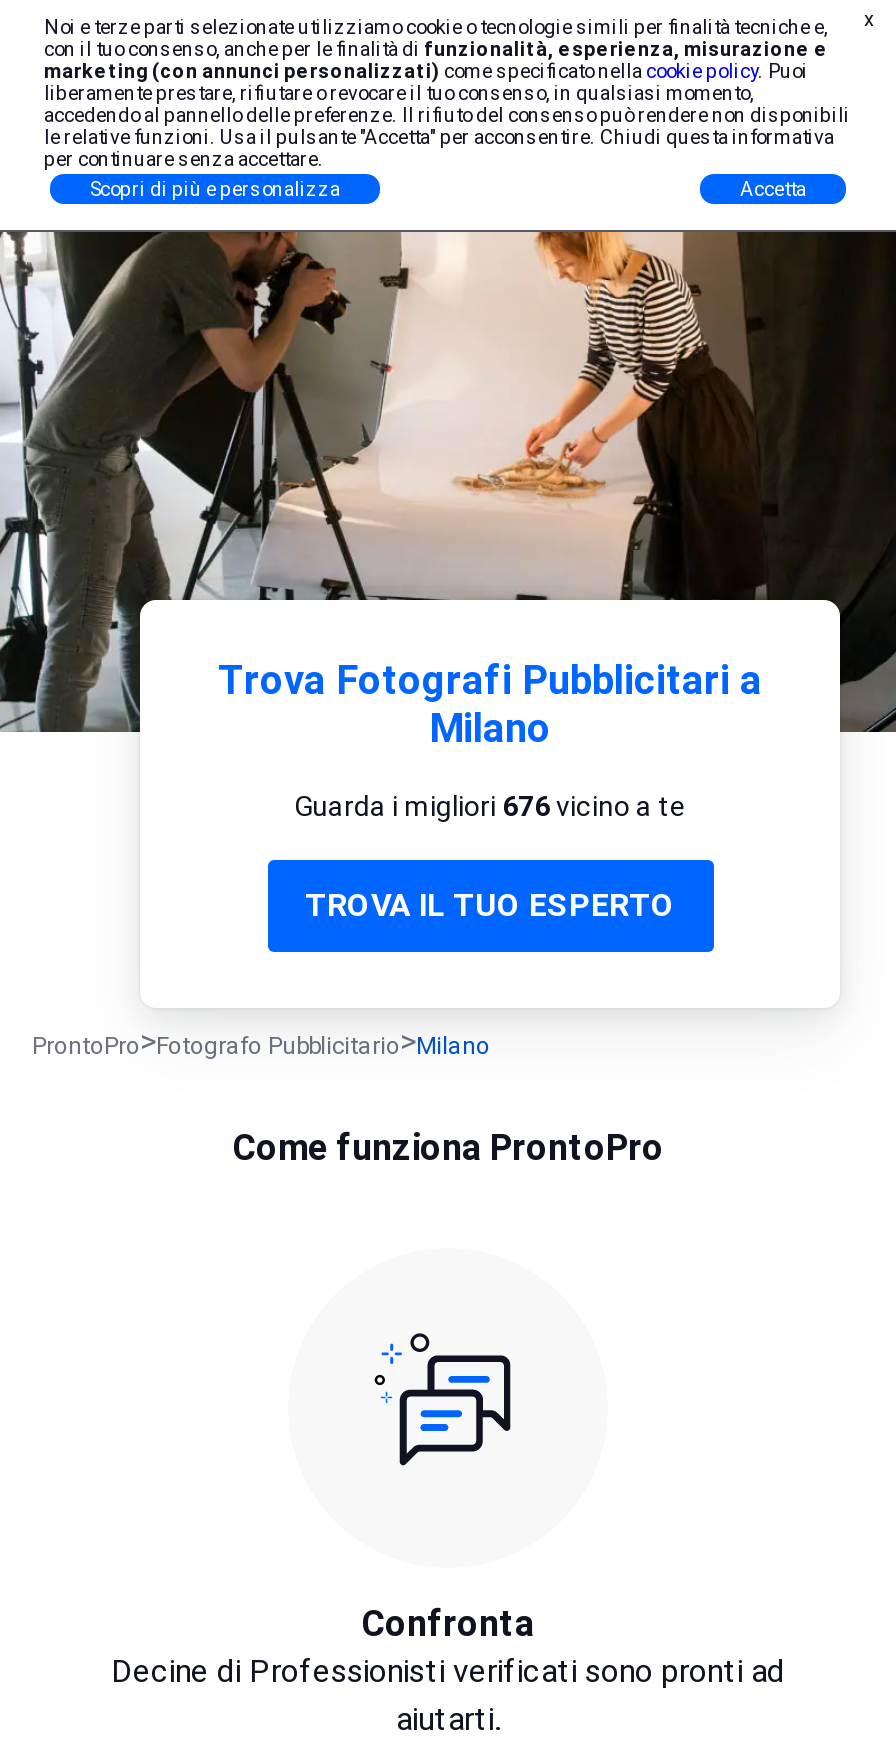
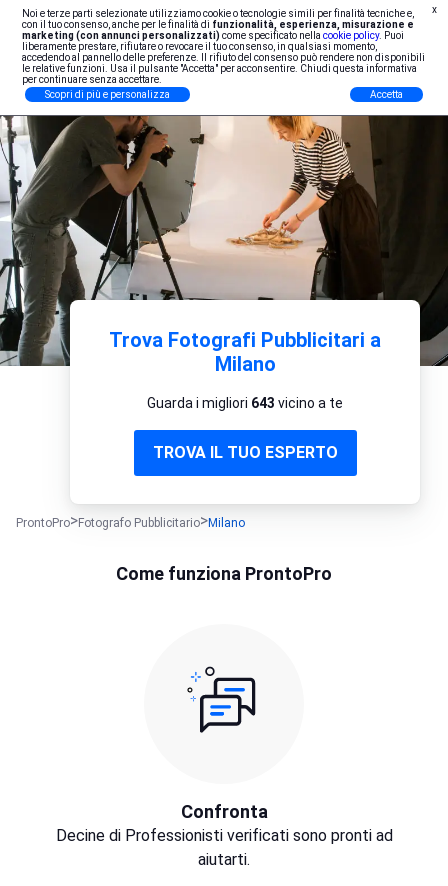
- Guarda i migliori 676 vicino a te
+ Guarda i migliori 643 vicino a te
